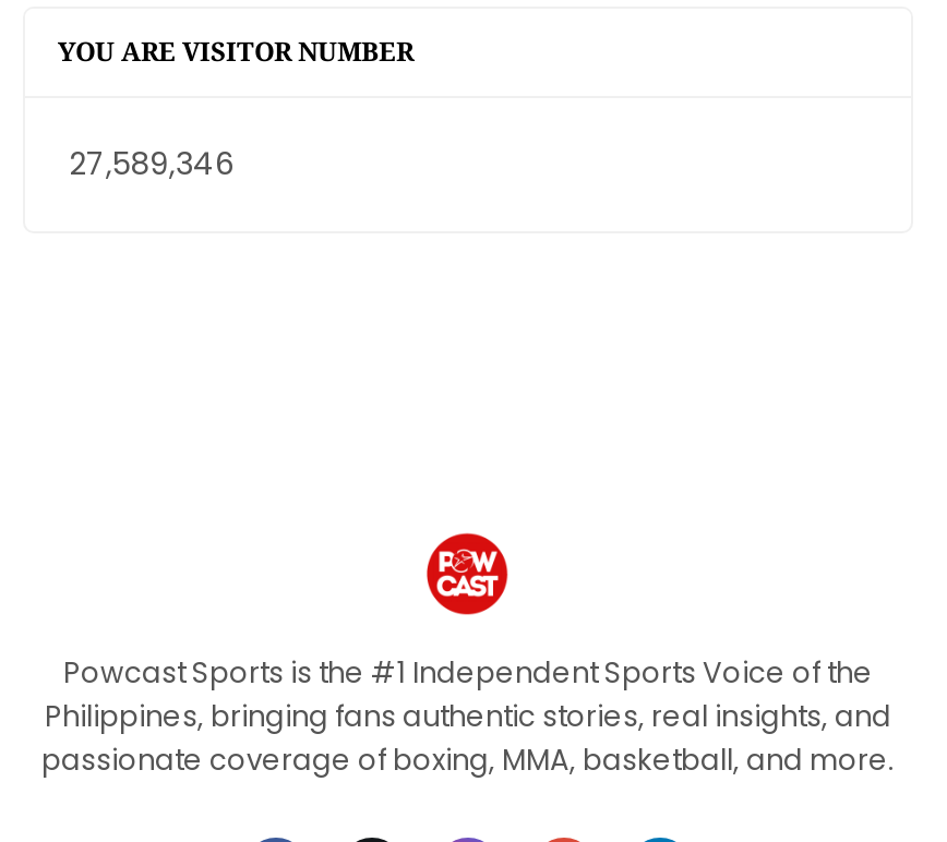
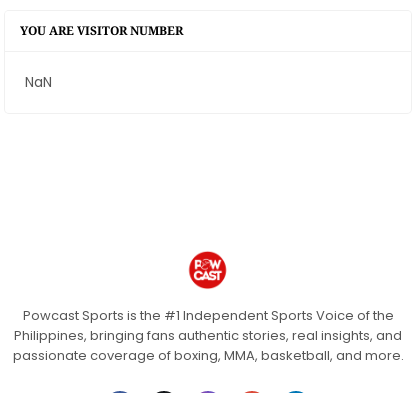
- 27,589,346
+ NaN
